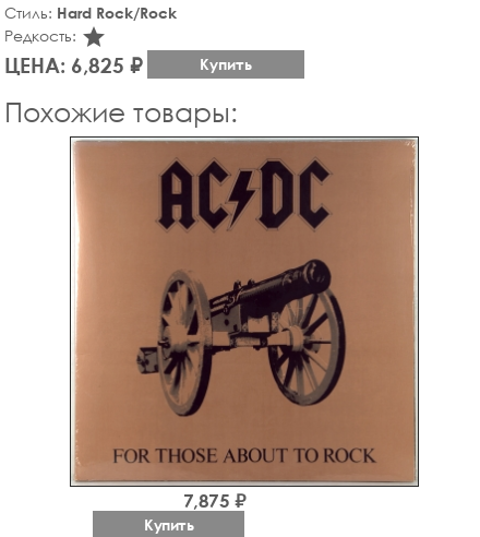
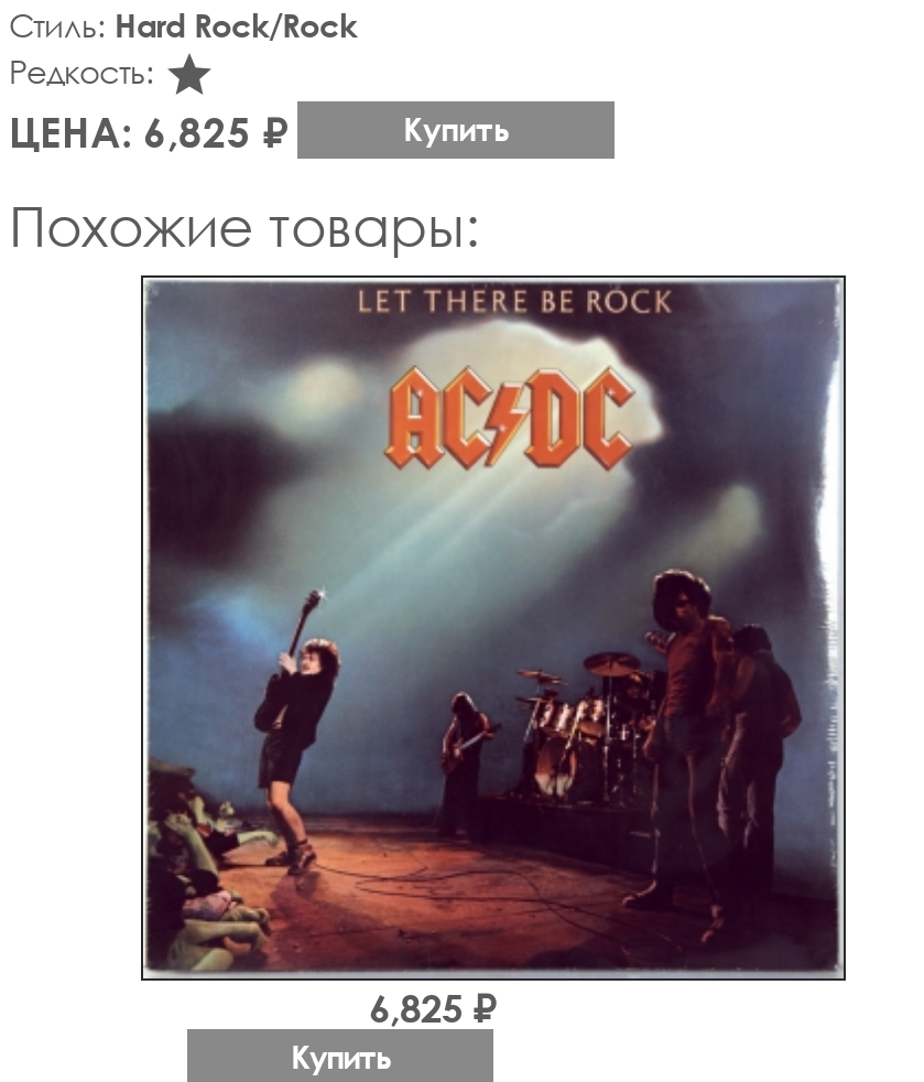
- [image]
- 7,875 ₽
+ [image]
+ 6,825 ₽
